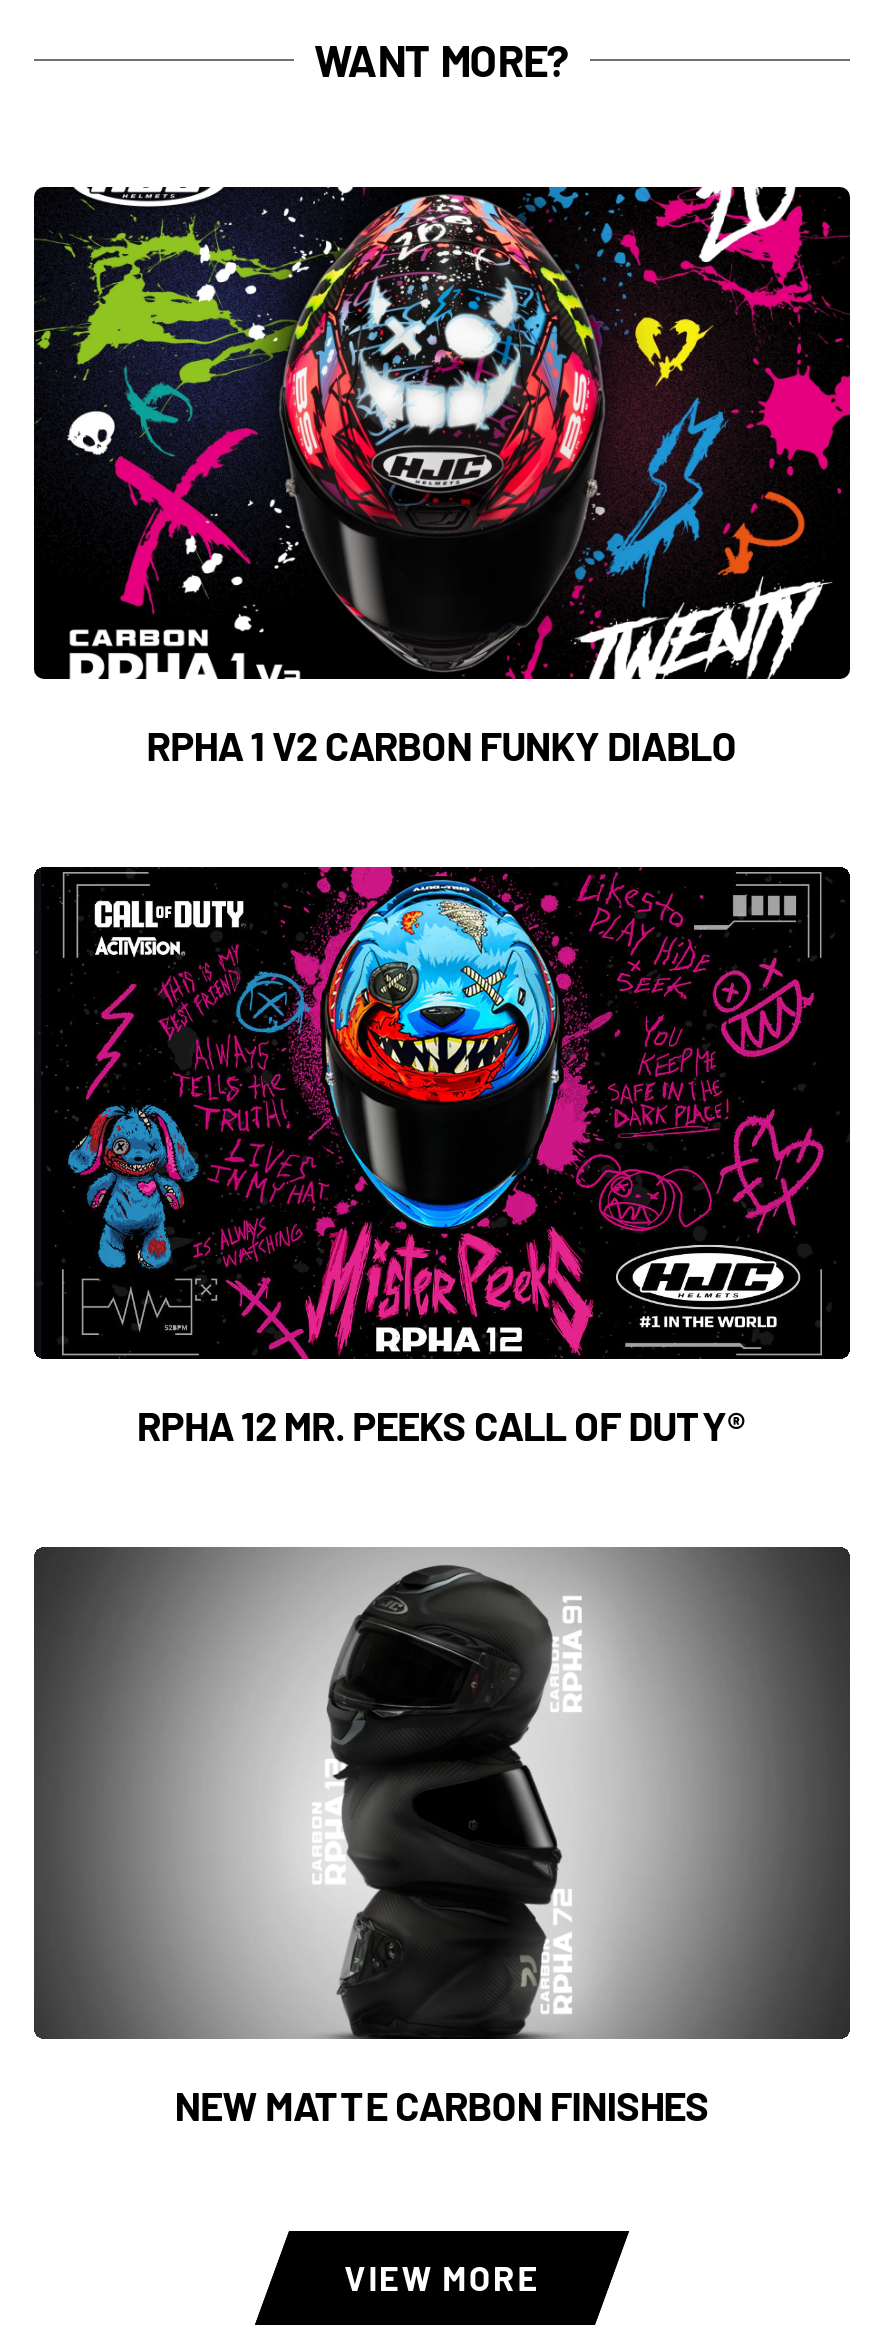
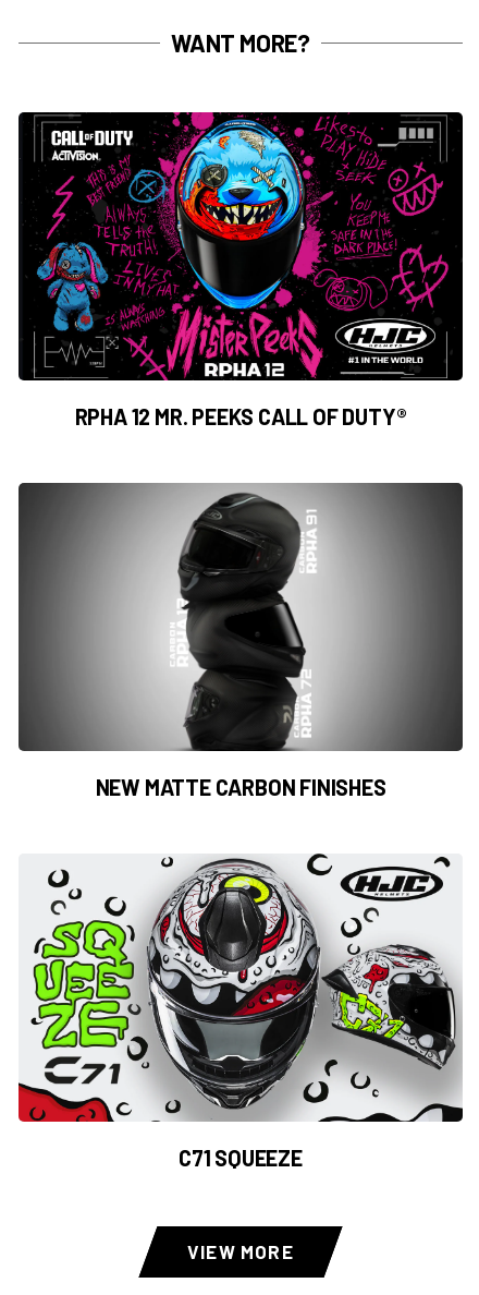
- [image]
- RPHA 1 V2 CARBON FUNKY DIABLO

moved up: [image] | RPHA 12 MR. PEEKS CALL OF DUTY® | NEW MATTE CARBON FINISHES

+ [image]
+ C71 SQUEEZE
